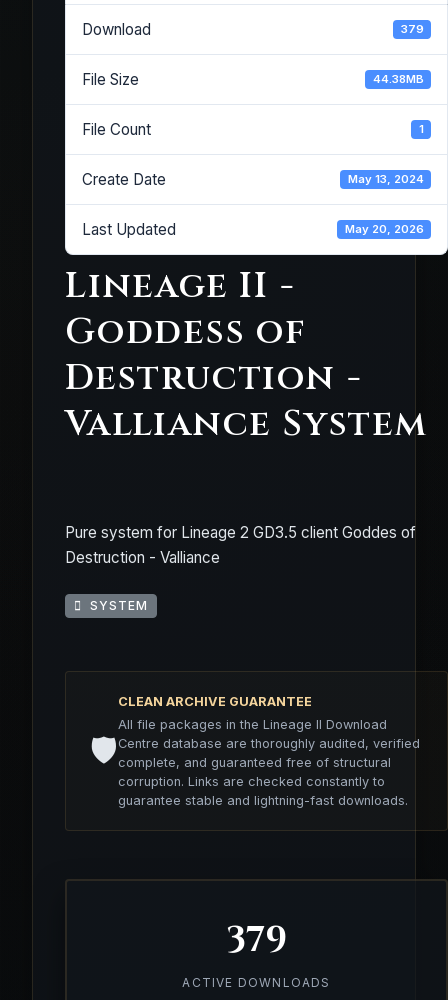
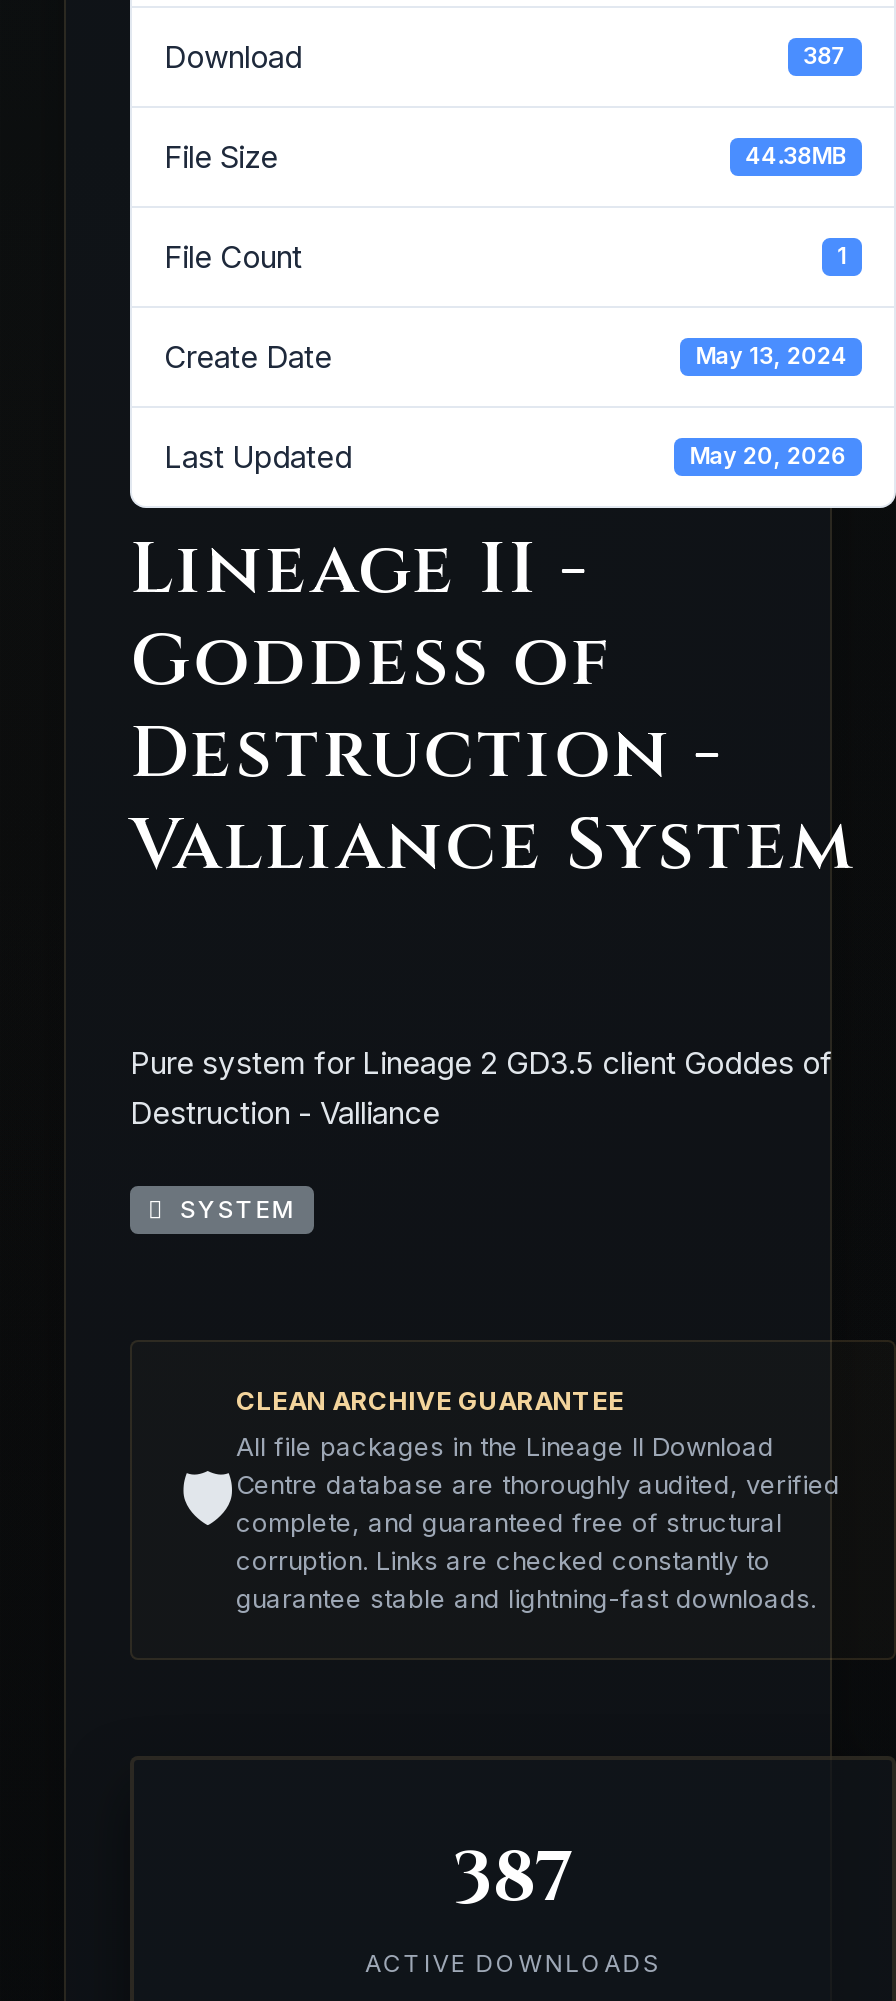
- 379
+ 387

- 379
+ 387
